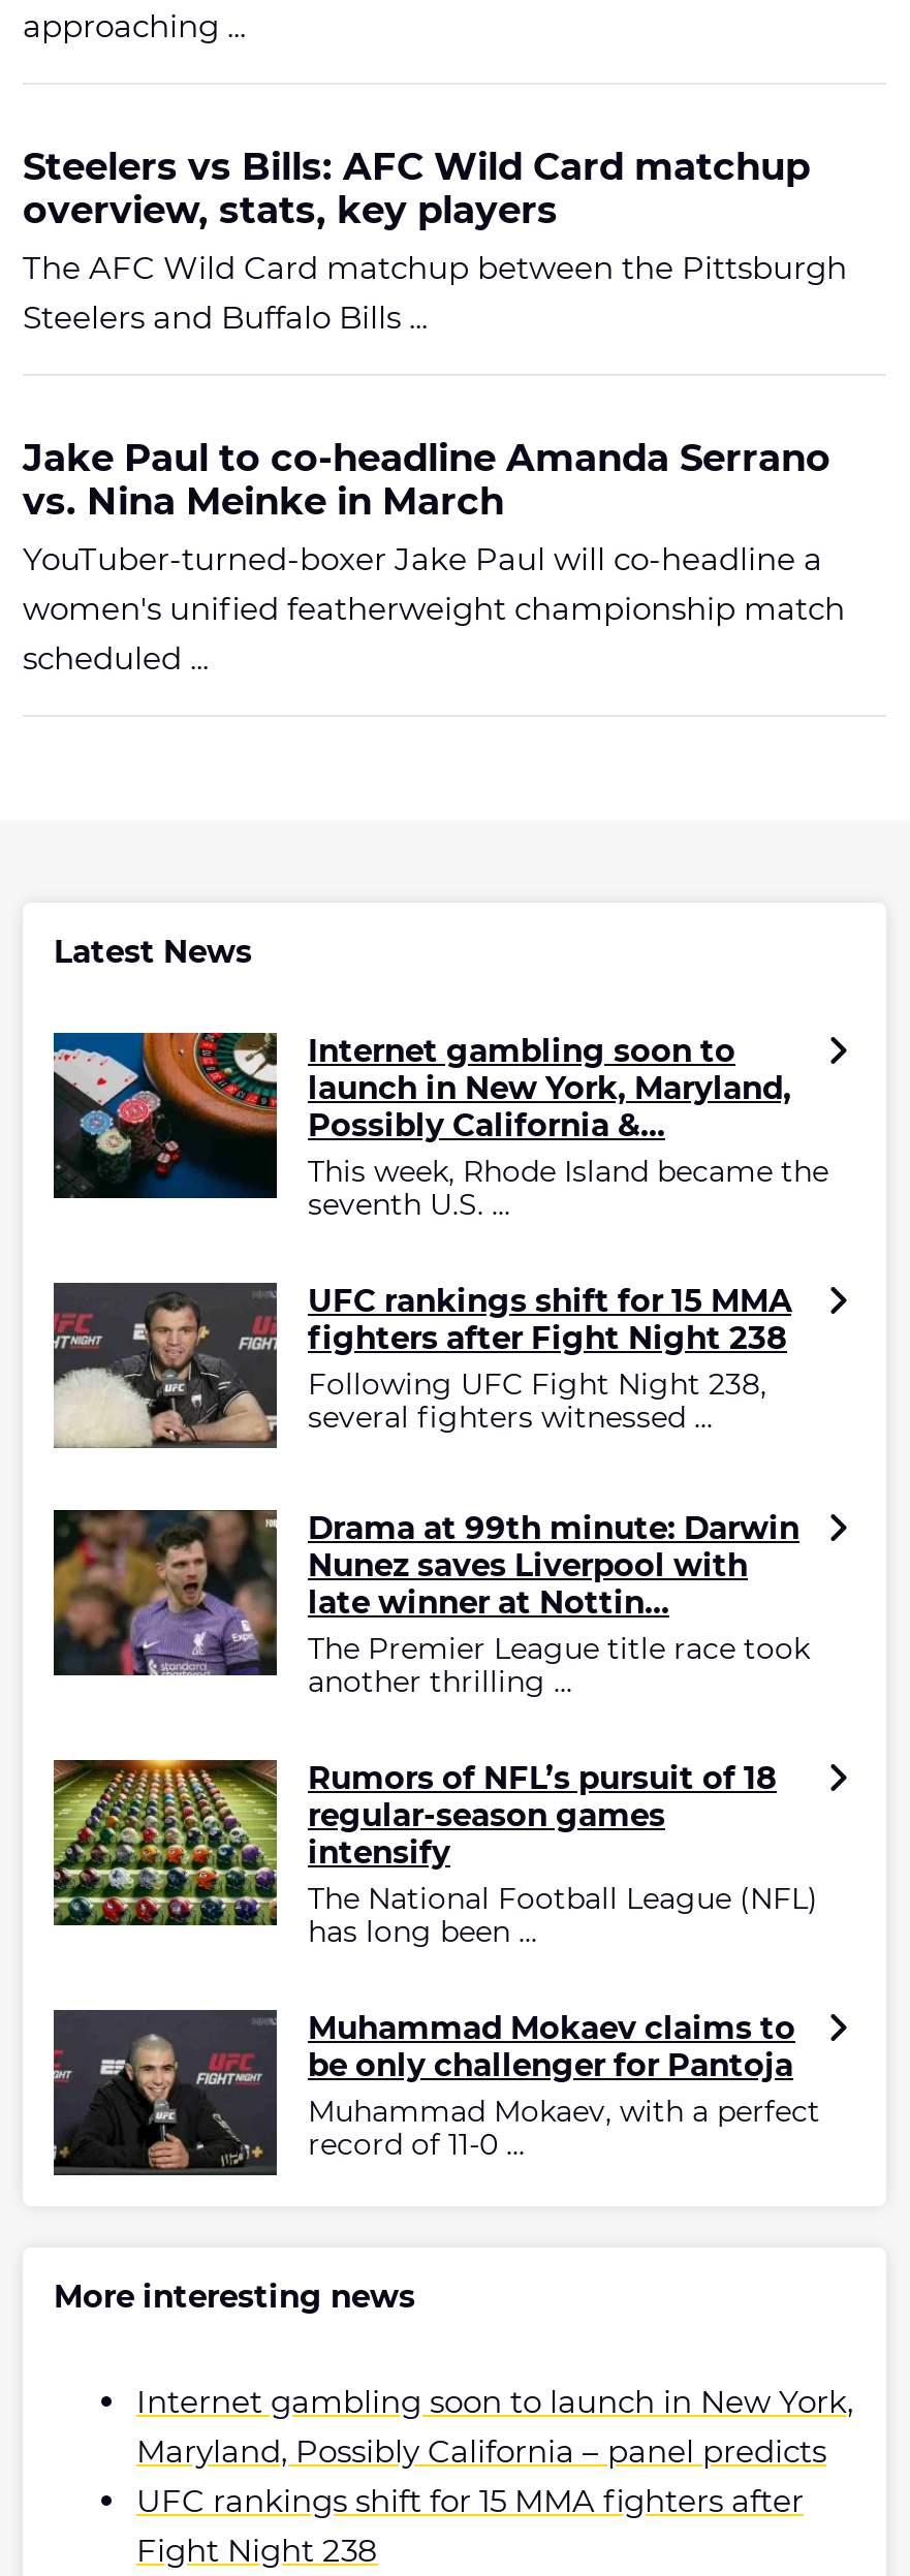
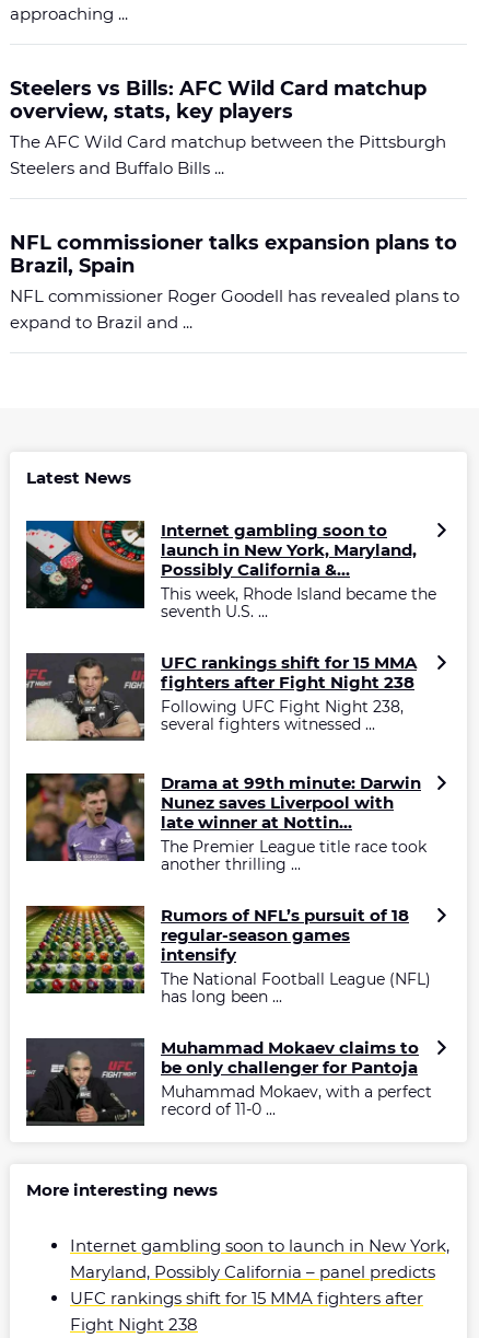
- Jake Paul to co-headline Amanda Serrano
- vs. Nina Meinke in March
- YouTuber-turned-boxer Jake Paul will co-headline a
- women's unified featherweight championship match
- scheduled ...
+ NFL commissioner talks expansion plans to
+ Brazil, Spain
+ NFL commissioner Roger Goodell has revealed plans to
+ expand to Brazil and ...
